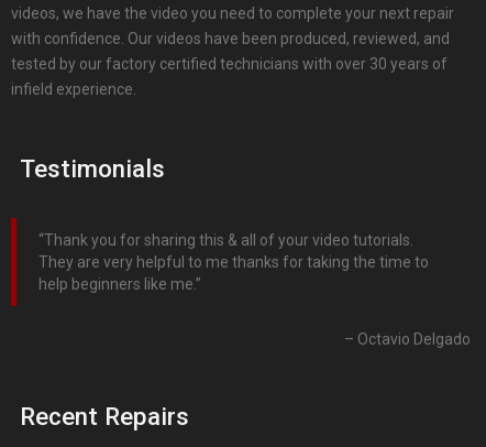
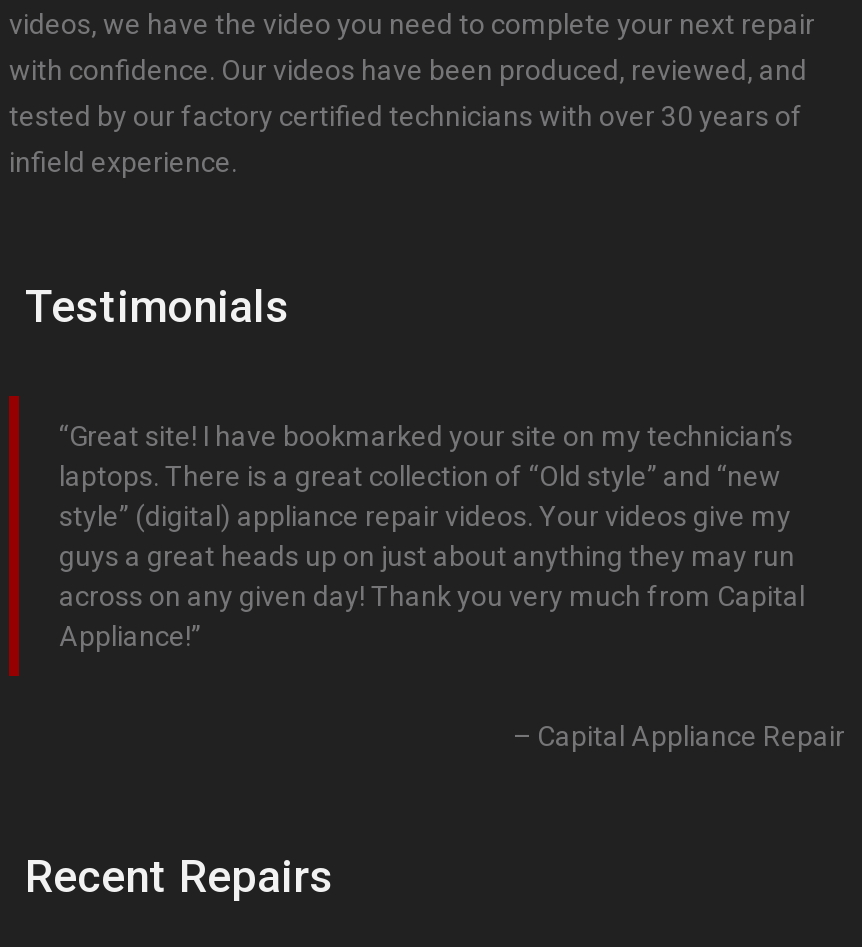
- Thank you for sharing this & all of your video tutorials.
- They are very helpful to me thanks for taking the time to
- help beginners like me.
+ Great site! I have bookmarked your site on my technician’s
+ laptops. There is a great collection of “Old style” and “new
+ style” (digital) appliance repair videos. Your videos give my
+ guys a great heads up on just about anything they may run
+ across on any given day! Thank you very much from Capital
+ Appliance!

- Octavio Delgado
+ Capital Appliance Repair
